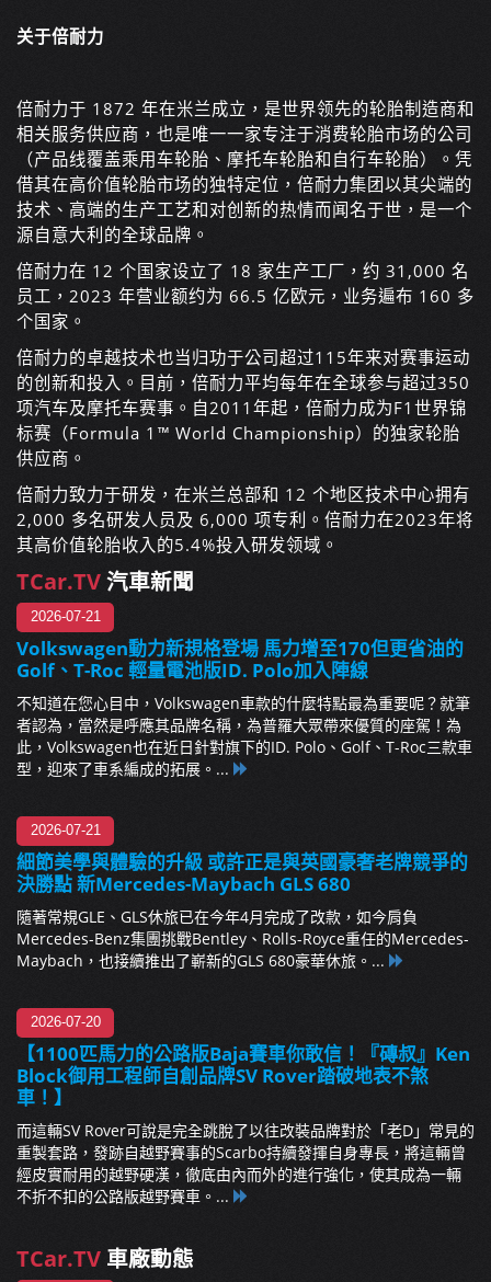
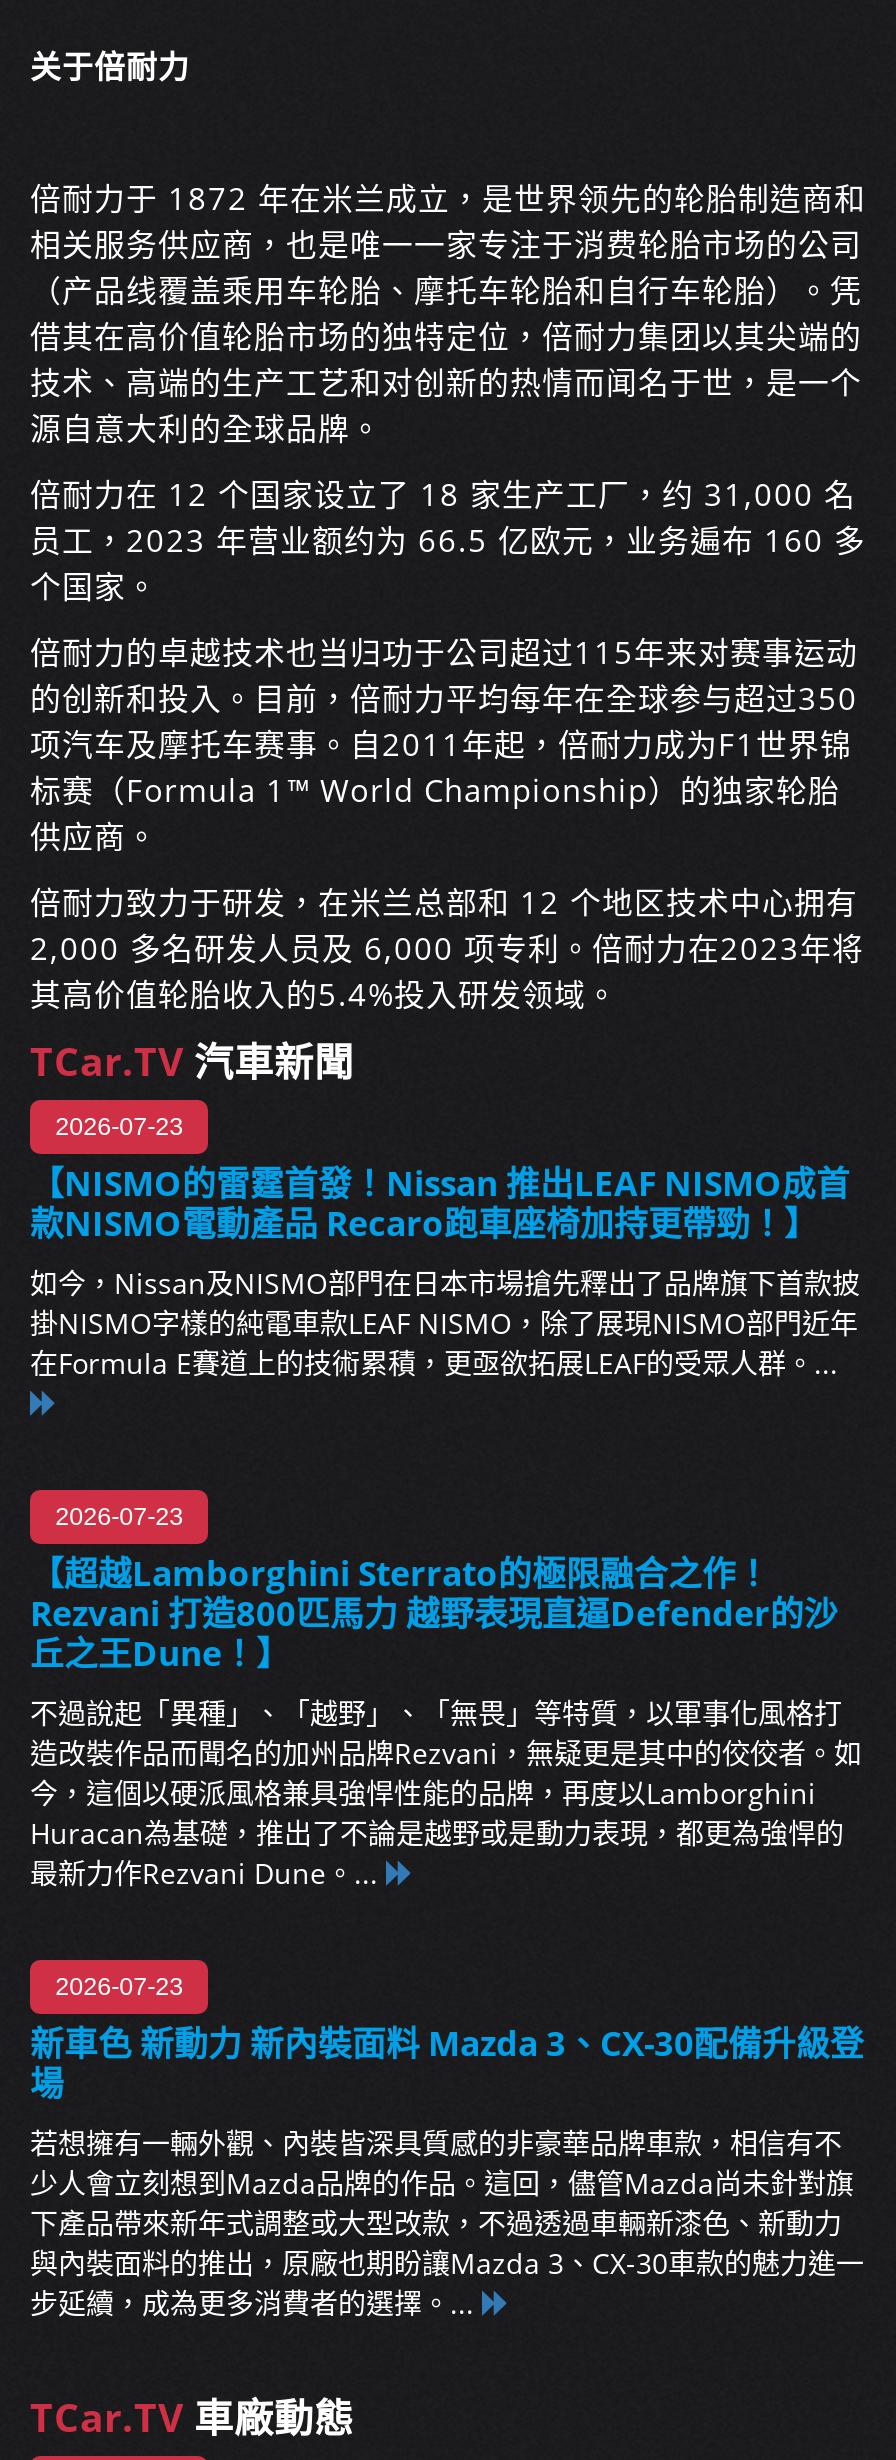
- 2026-07-21
- Volkswagen動力新規格登場 馬力增至170但更省油的
- Golf、T-Roc 輕量電池版ID. Polo加入陣線
- 不知道在您心目中，Volkswagen車款的什麼特點最為重要呢？就筆
- 者認為，當然是呼應其品牌名稱，為普羅大眾帶來優質的座駕！為
- 此，Volkswagen也在近日針對旗下的ID. Polo、Golf、T-Roc三款車
- 型，迎來了車系編成的拓展。...
+ 2026-07-23
+ 【NISMO的雷霆首發！Nissan 推出LEAF NISMO成首
+ 款NISMO電動產品 Recaro跑車座椅加持更帶勁！】
+ 如今，Nissan及NISMO部門在日本市場搶先釋出了品牌旗下首款披
+ 掛NISMO字樣的純電車款LEAF NISMO，除了展現NISMO部門近年
+ 在Formula E賽道上的技術累積，更亟欲拓展LEAF的受眾人群。...

- 2026-07-21
- 細節美學與體驗的升級 或許正是與英國豪奢老牌競爭的
- 決勝點 新Mercedes-Maybach GLS 680
- 隨著常規GLE、GLS休旅已在今年4月完成了改款，如今肩負
- Mercedes-Benz集團挑戰Bentley、Rolls-Royce重任的Mercedes-
- Maybach，也接續推出了嶄新的GLS 680豪華休旅。...
+ 2026-07-23
+ 【超越Lamborghini Sterrato的極限融合之作！
+ Rezvani 打造800匹馬力 越野表現直逼Defender的沙
+ 丘之王Dune！】
+ 不過說起「異種」、「越野」、「無畏」等特質，以軍事化風格打
+ 造改裝作品而聞名的加州品牌Rezvani，無疑更是其中的佼佼者。如
+ 今，這個以硬派風格兼具強悍性能的品牌，再度以Lamborghini
+ Huracan為基礎，推出了不論是越野或是動力表現，都更為強悍的
+ 最新力作Rezvani Dune。...

- 2026-07-20
- 【1100匹馬力的公路版Baja賽車你敢信！『磚叔』Ken
- Block御用工程師自創品牌SV Rover踏破地表不煞
- 車！】
- 而這輛SV Rover可說是完全跳脫了以往改裝品牌對於「老D」常見的
- 重製套路，發跡自越野賽事的Scarbo持續發揮自身專長，將這輛曾
- 經皮實耐用的越野硬漢，徹底由內而外的進行強化，使其成為一輛
- 不折不扣的公路版越野賽車。...
+ 2026-07-23
+ 新車色 新動力 新內裝面料 Mazda 3、CX-30配備升級登
+ 場
+ 若想擁有一輛外觀、內裝皆深具質感的非豪華品牌車款，相信有不
+ 少人會立刻想到Mazda品牌的作品。這回，儘管Mazda尚未針對旗
+ 下產品帶來新年式調整或大型改款，不過透過車輛新漆色、新動力
+ 與內裝面料的推出，原廠也期盼讓Mazda 3、CX-30車款的魅力進一
+ 步延續，成為更多消費者的選擇。...
